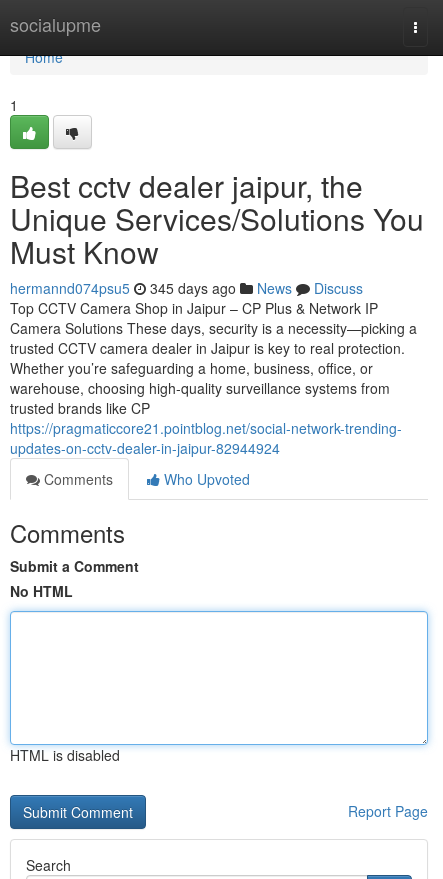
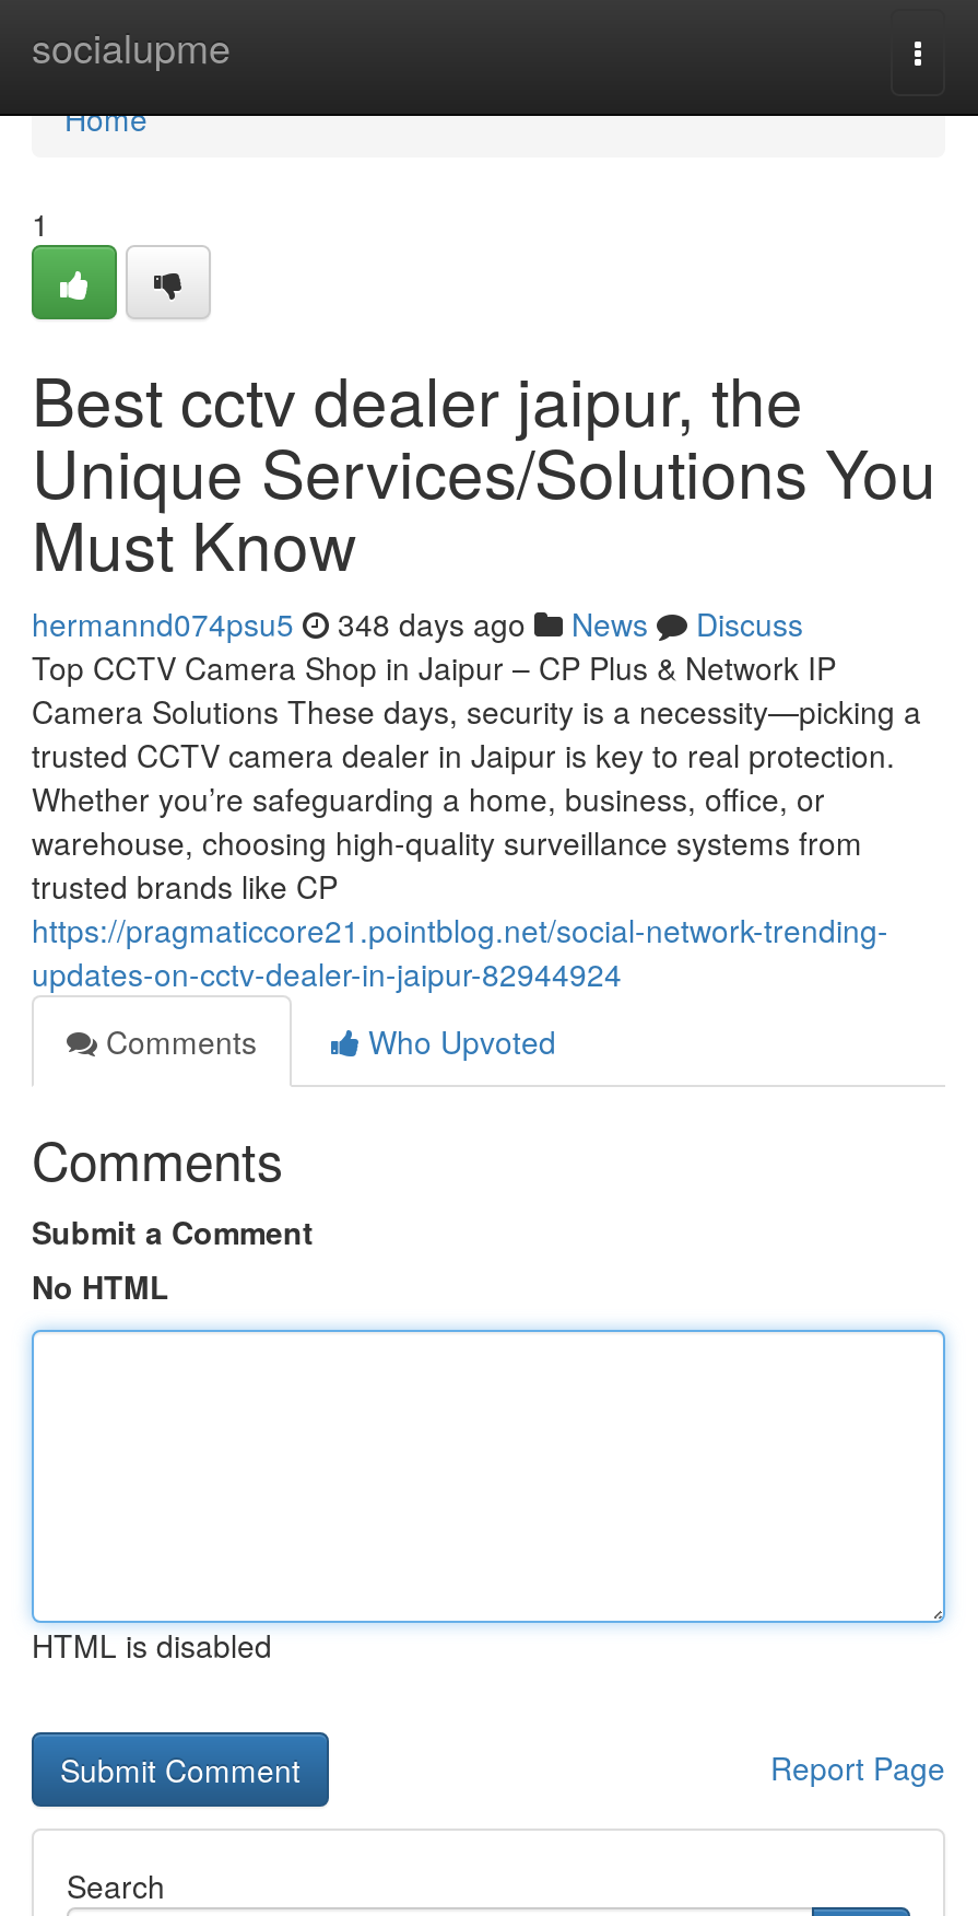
- hermannd074psu5 345 days ago News Discuss
+ hermannd074psu5 348 days ago News Discuss
